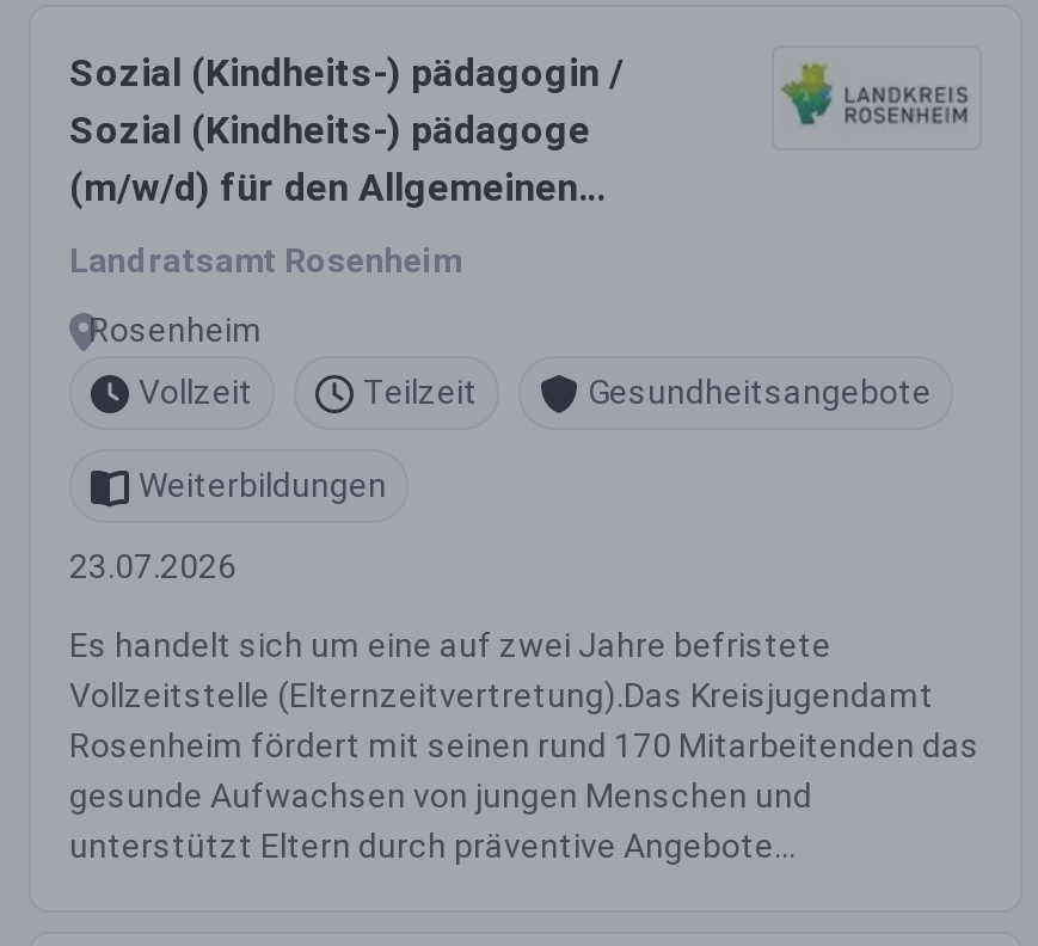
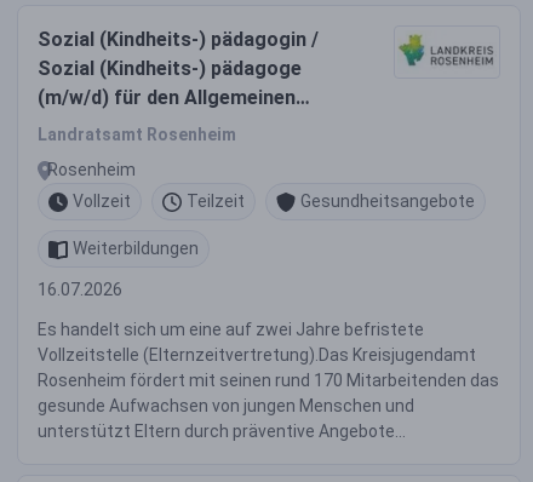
- 23.07.2026
+ 16.07.2026
